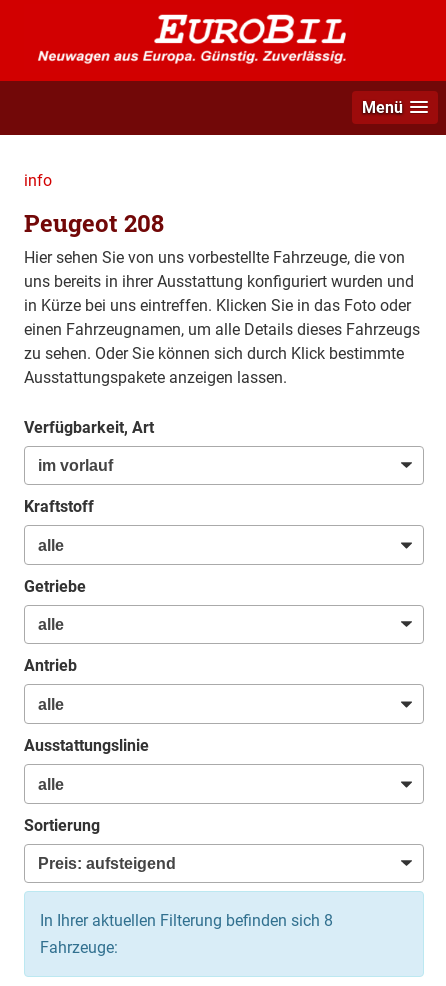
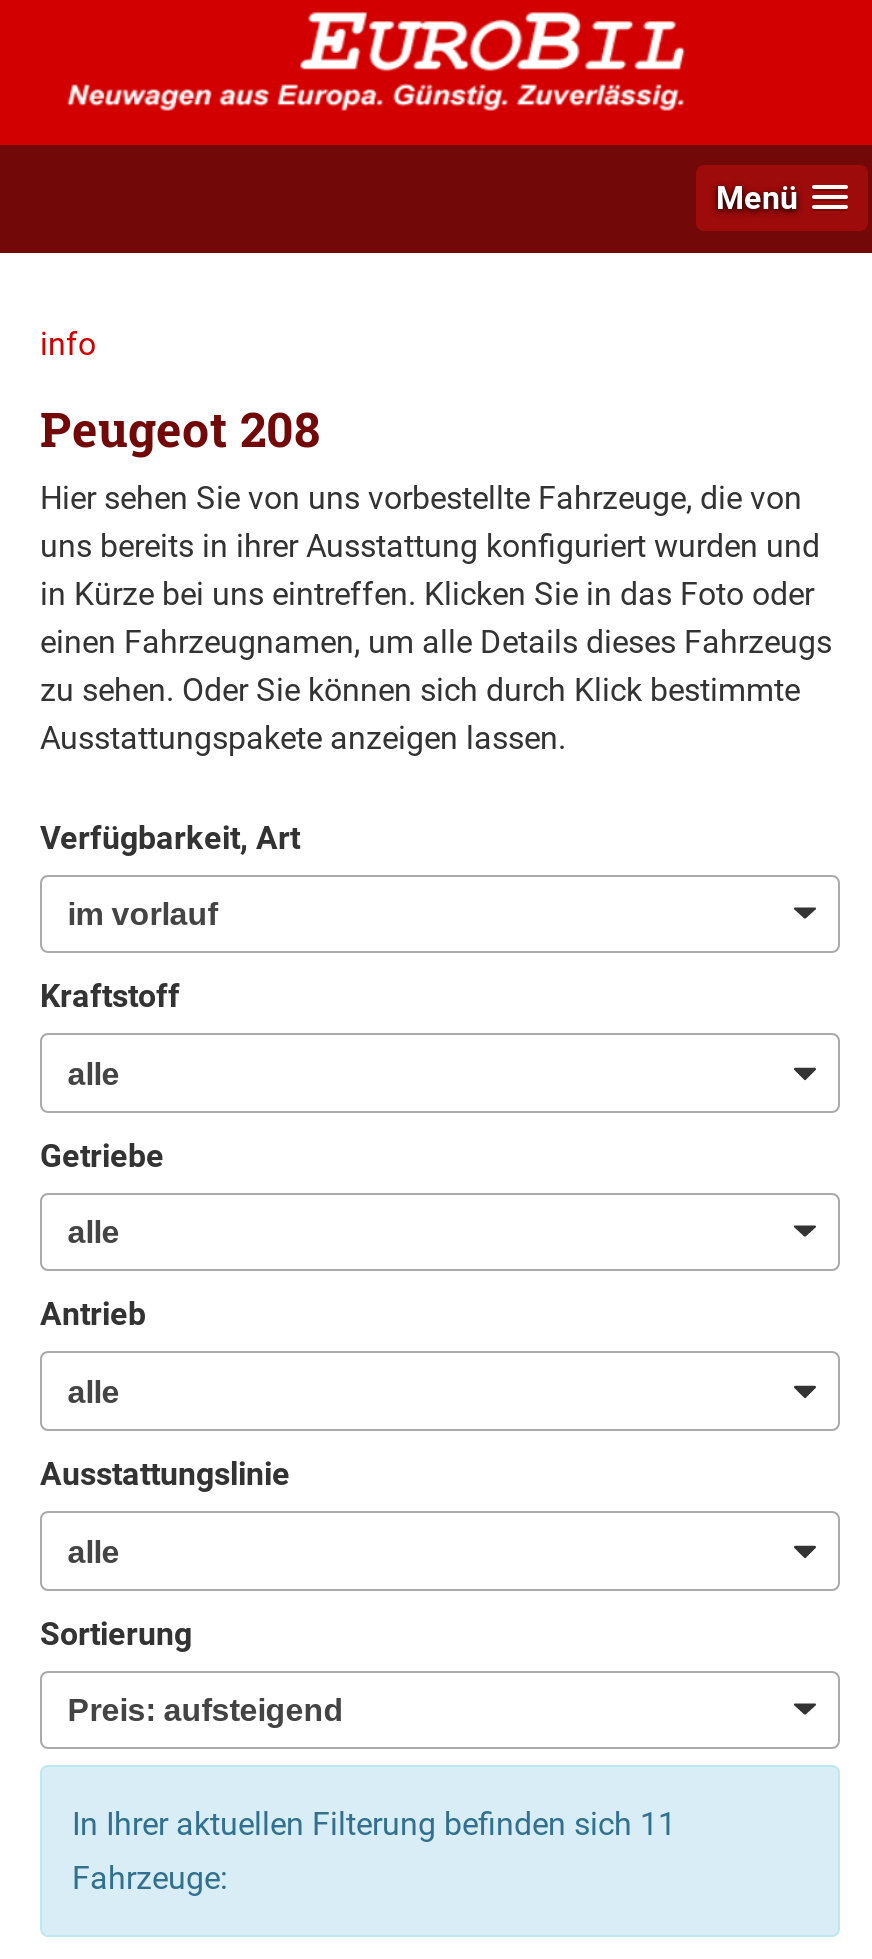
- In Ihrer aktuellen Filterung befinden sich 8
+ In Ihrer aktuellen Filterung befinden sich 11
